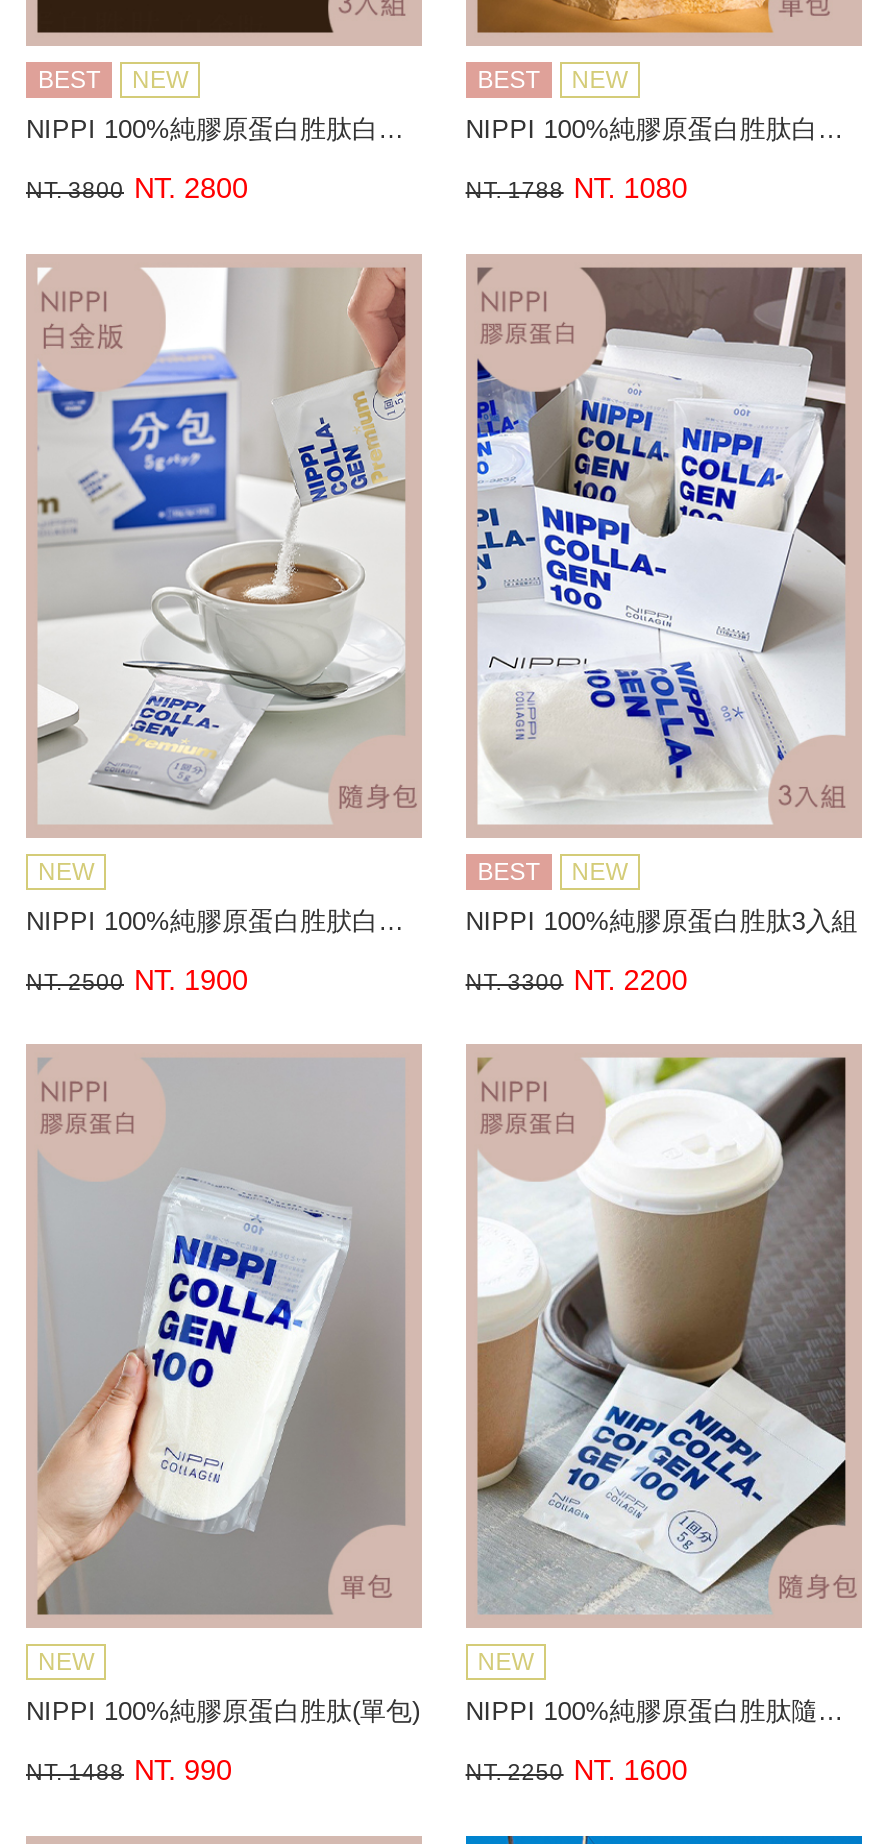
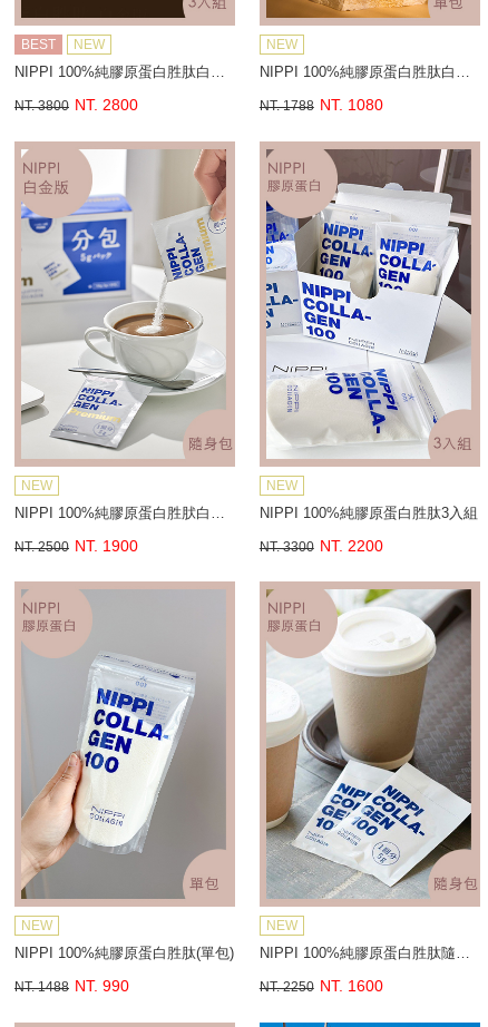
- BEST

- BEST
